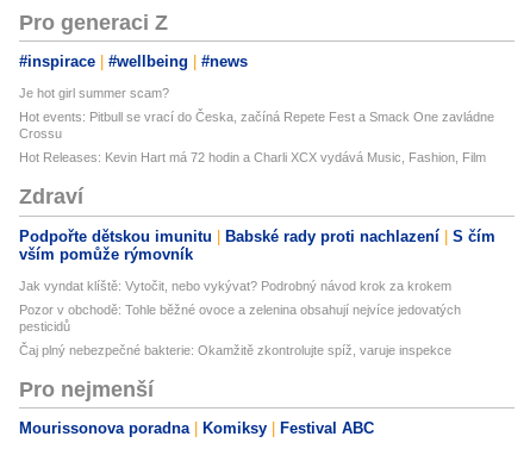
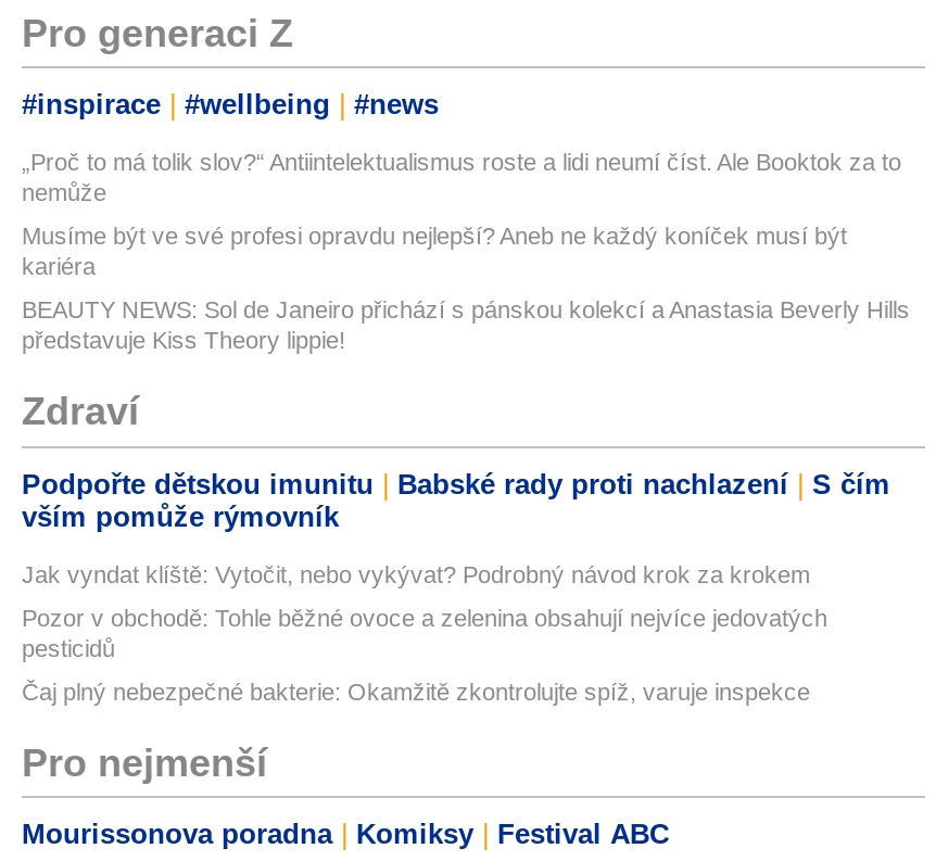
- Je hot girl summer scam?
+ „Proč to má tolik slov?“ Antiintelektualismus roste a lidi neumí číst. Ale Booktok za to
+ nemůže

- Hot events: Pitbull se vrací do Česka, začíná Repete Fest a Smack One zavládne
- Crossu
+ Musíme být ve své profesi opravdu nejlepší? Aneb ne každý koníček musí být
+ kariéra

- Hot Releases: Kevin Hart má 72 hodin a Charli XCX vydává Music, Fashion, Film
+ BEAUTY NEWS: Sol de Janeiro přichází s pánskou kolekcí a Anastasia Beverly Hills
+ představuje Kiss Theory lippie!
